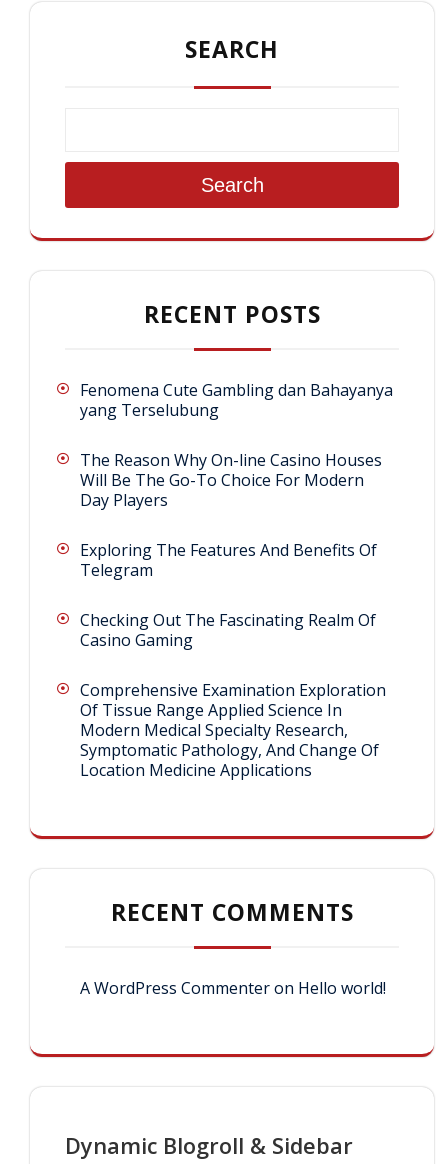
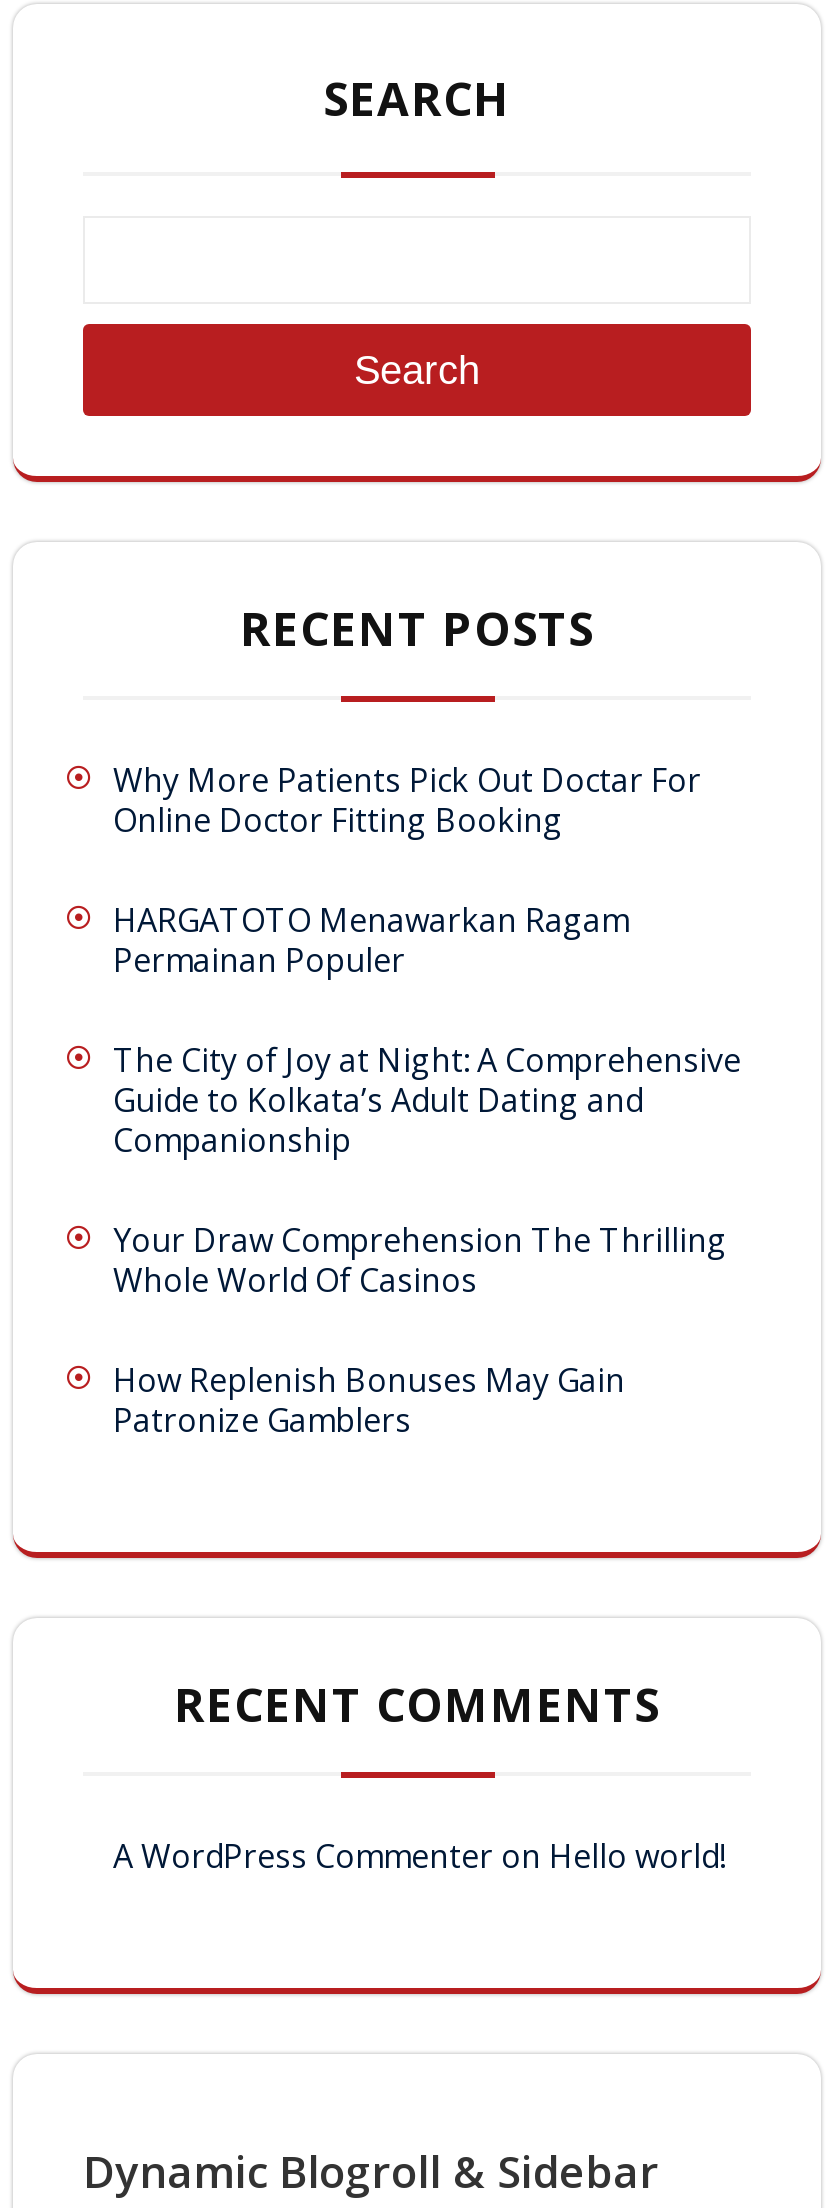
- Fenomena Cute Gambling dan Bahayanya
- yang Terselubung
+ Why More Patients Pick Out Doctar For
+ Online Doctor Fitting Booking

- The Reason Why On-line Casino Houses
- Will Be The Go-To Choice For Modern
- Day Players
+ HARGATOTO Menawarkan Ragam
+ Permainan Populer

- Exploring The Features And Benefits Of
- Telegram
+ The City of Joy at Night: A Comprehensive
+ Guide to Kolkata’s Adult Dating and
+ Companionship

- Checking Out The Fascinating Realm Of
- Casino Gaming
+ Your Draw Comprehension The Thrilling
+ Whole World Of Casinos

- Comprehensive Examination Exploration
- Of Tissue Range Applied Science In
- Modern Medical Specialty Research,
- Symptomatic Pathology, And Change Of
- Location Medicine Applications
+ How Replenish Bonuses May Gain
+ Patronize Gamblers
